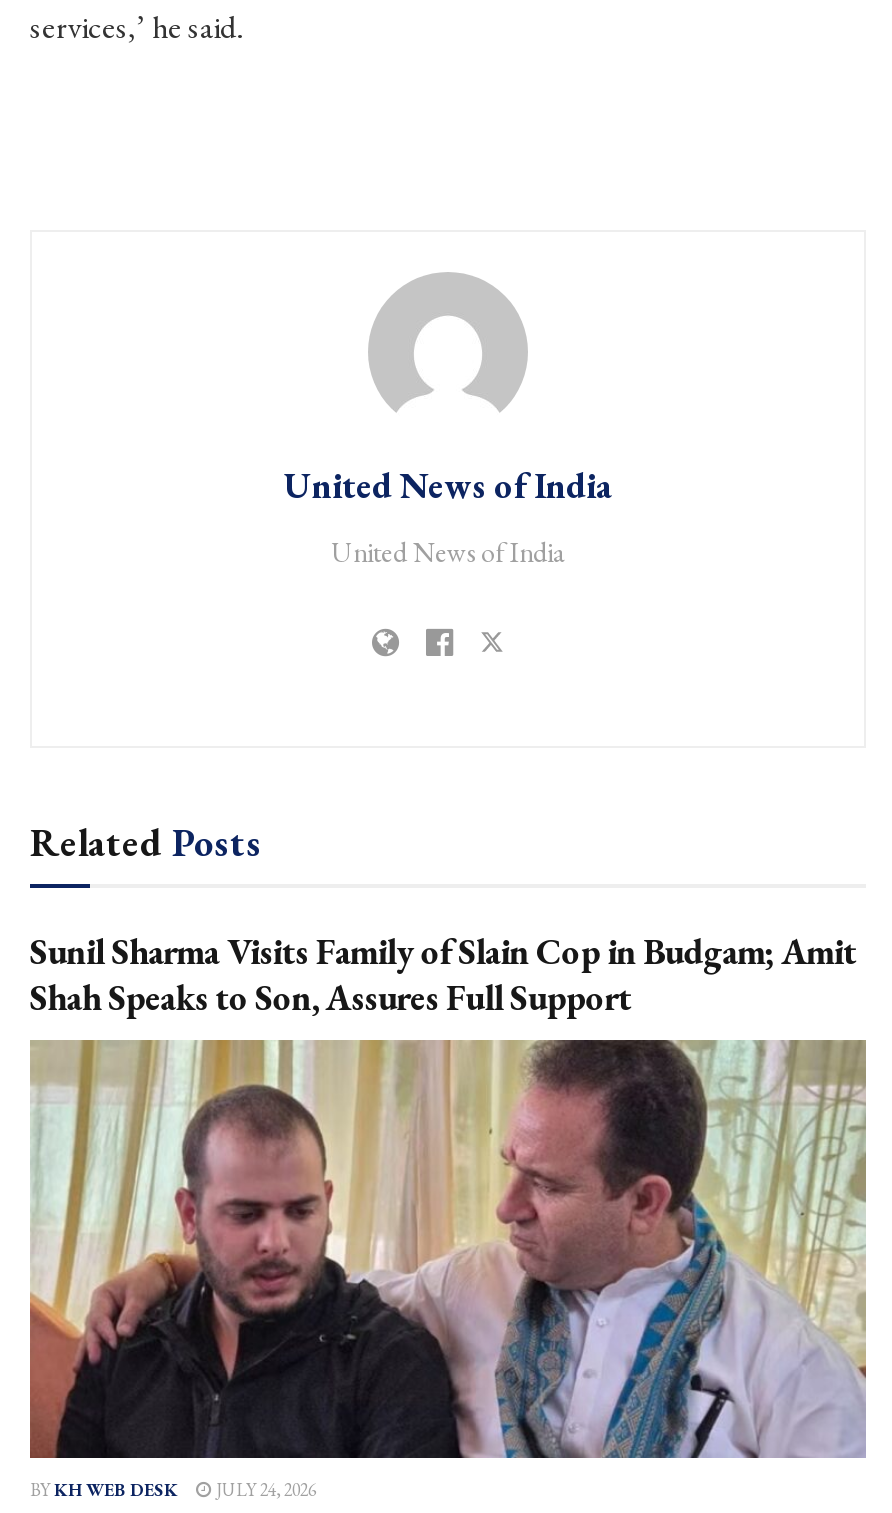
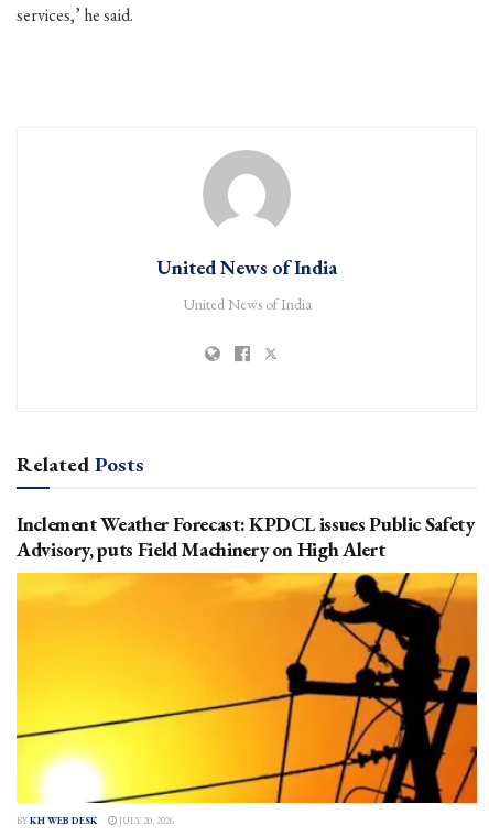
- Sunil Sharma Visits Family of Slain Cop in Budgam; Amit
- Shah Speaks to Son, Assures Full Support
+ Inclement Weather Forecast: KPDCL issues Public Safety
+ Advisory, puts Field Machinery on High Alert

- [image]
- BY KH WEB DESK JULY 24, 2026
+ [image]
+ BY KH WEB DESK JULY 20, 2026
